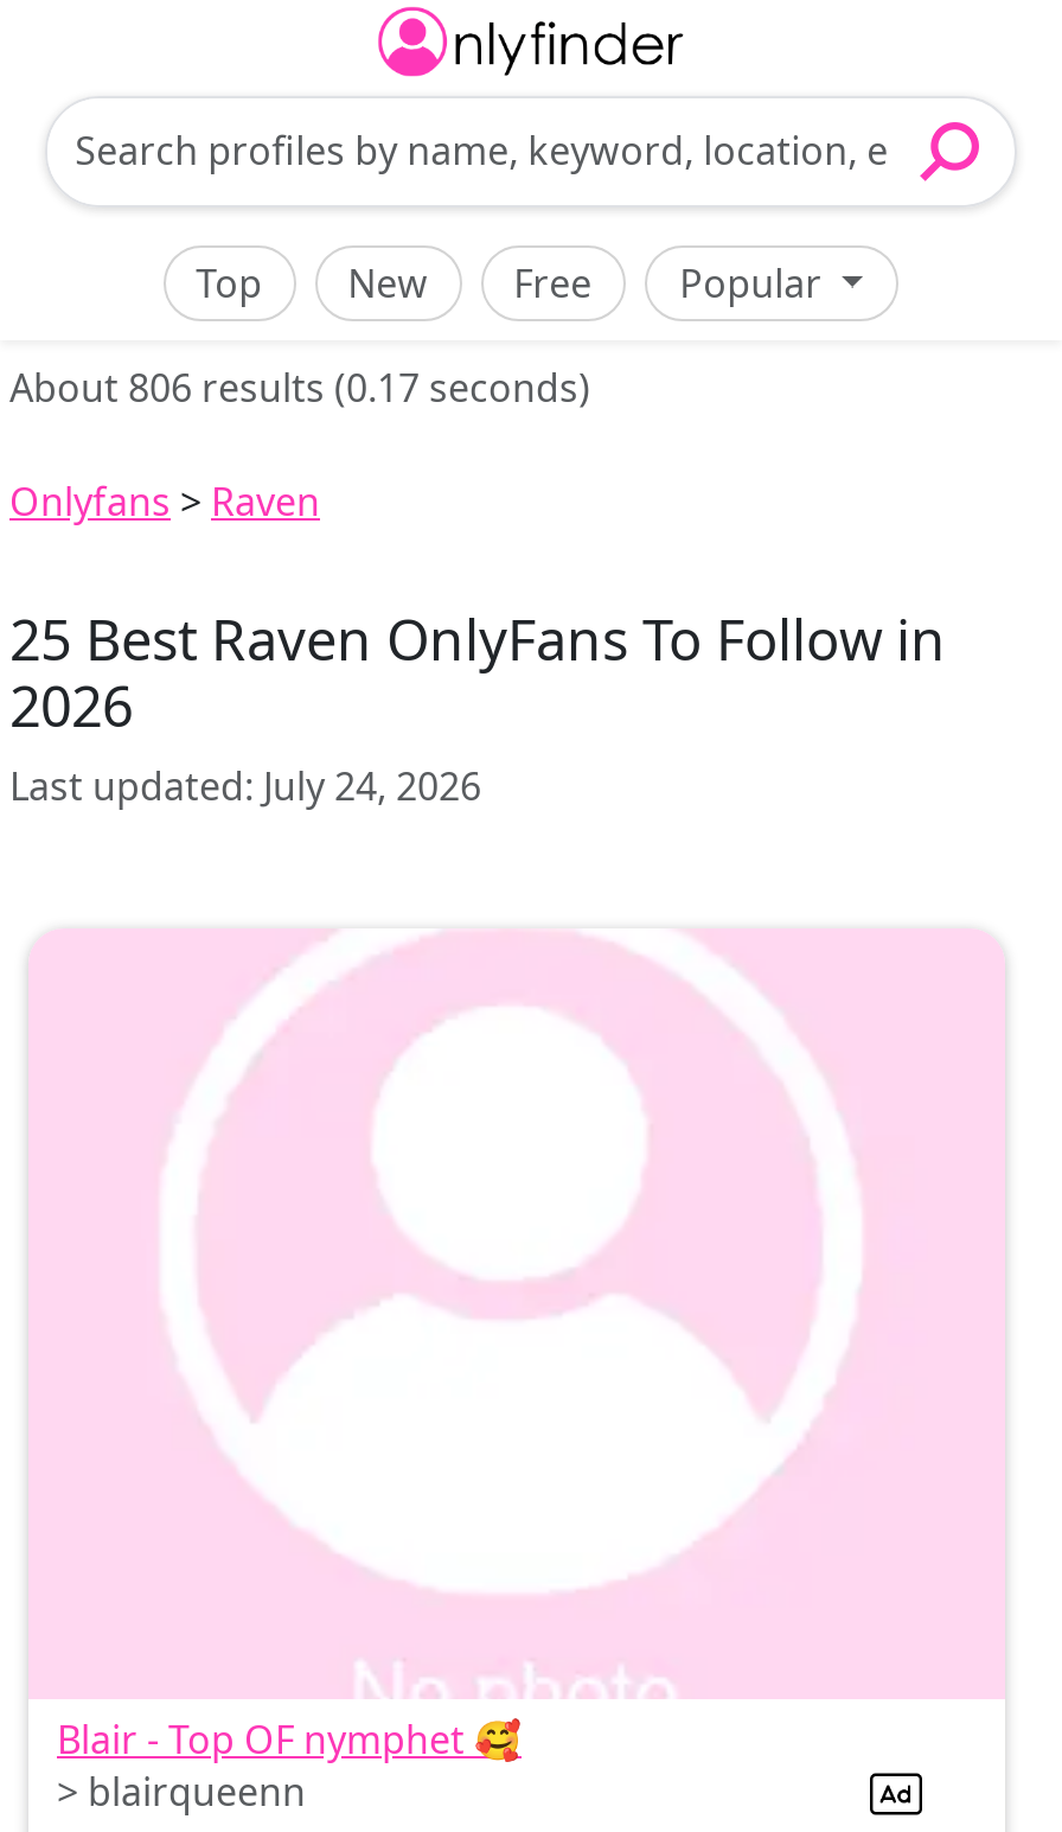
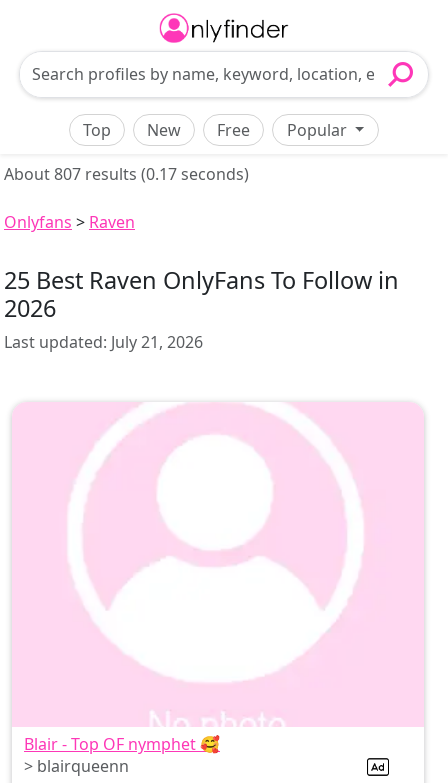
- About 806 results (0.17 seconds)
+ About 807 results (0.17 seconds)

- Last updated: July 24, 2026
+ Last updated: July 21, 2026
